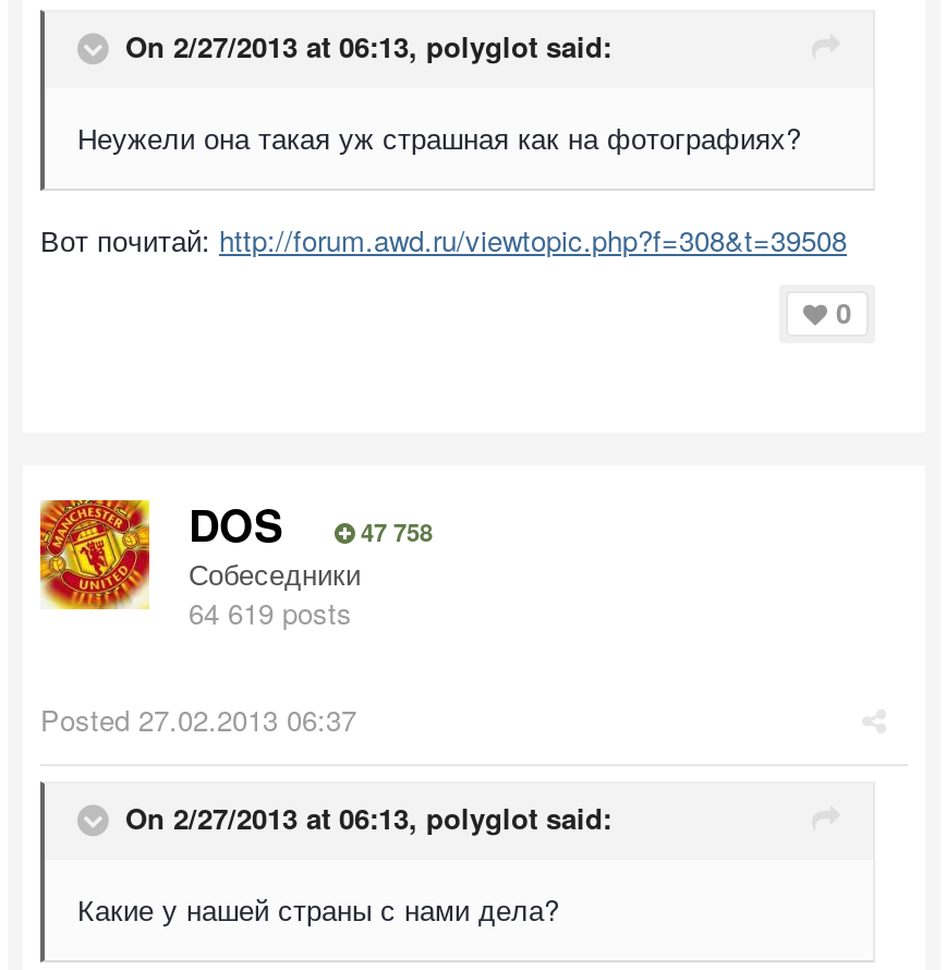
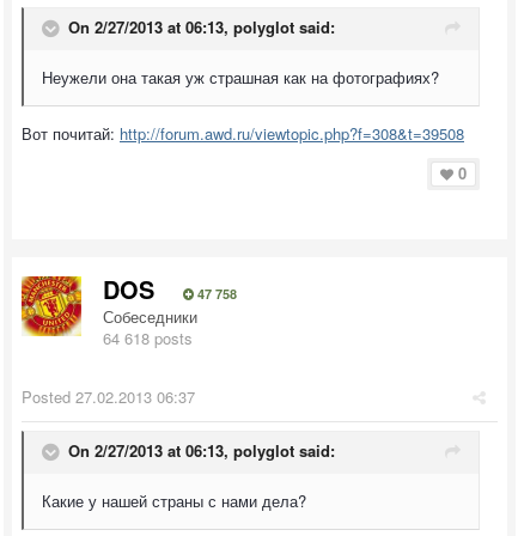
- 64 619 posts
+ 64 618 posts
